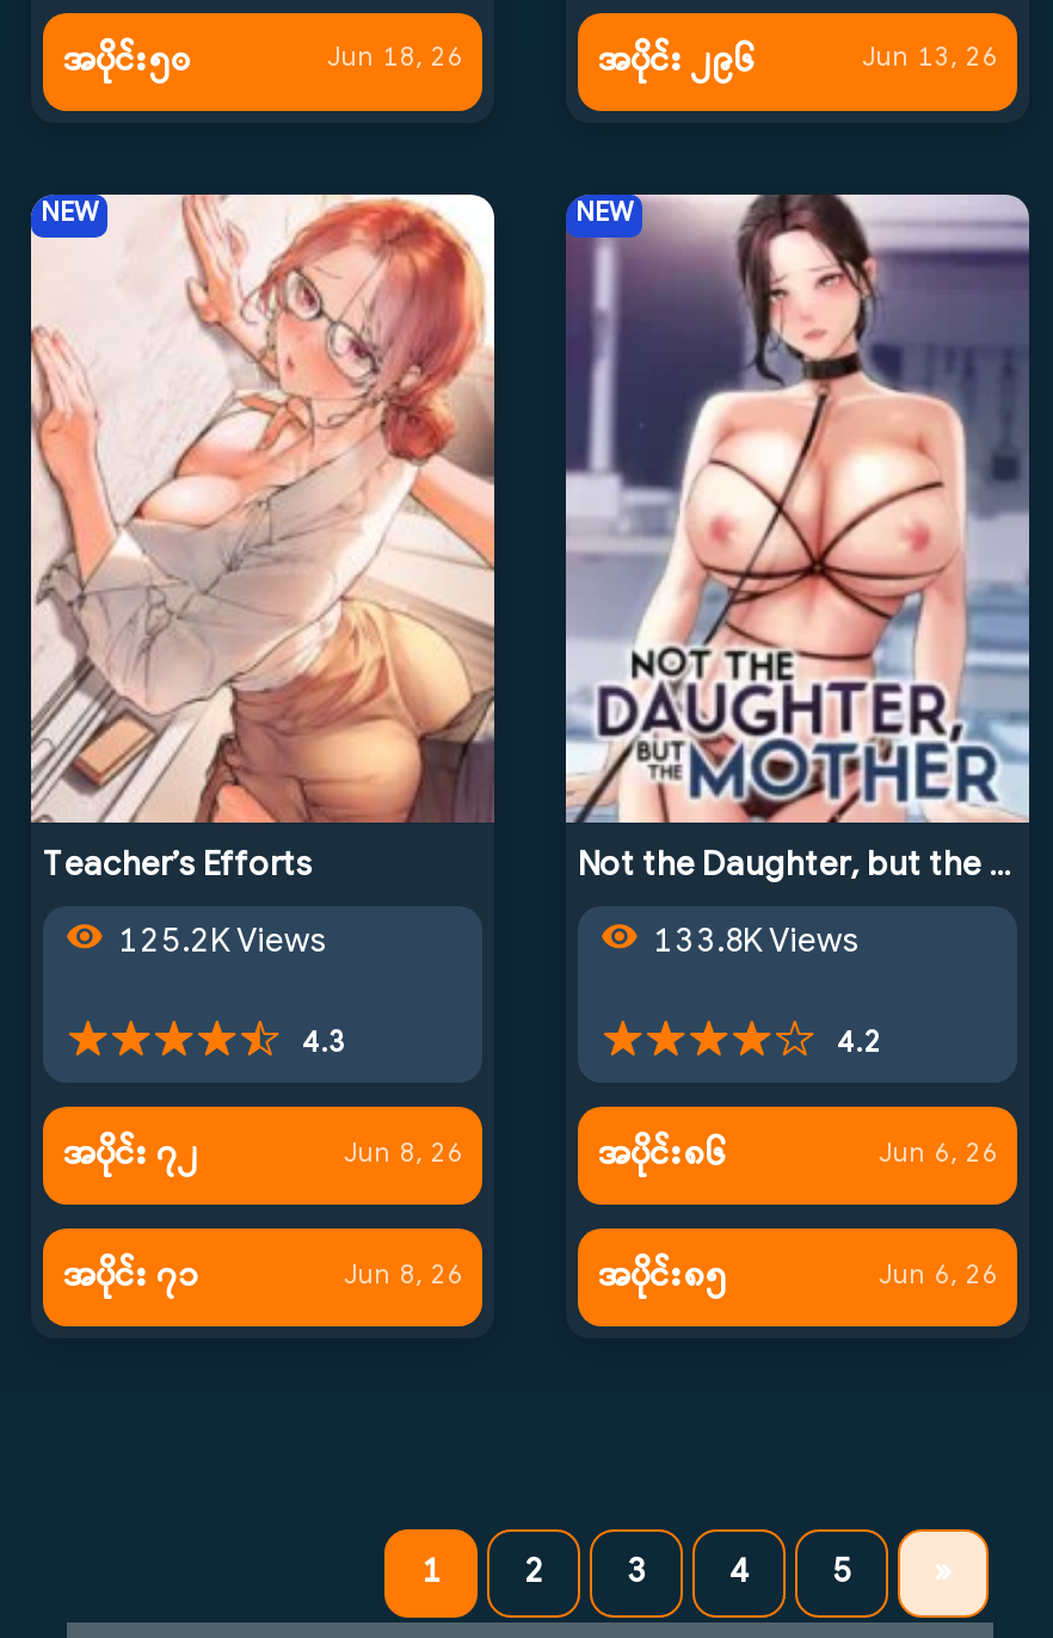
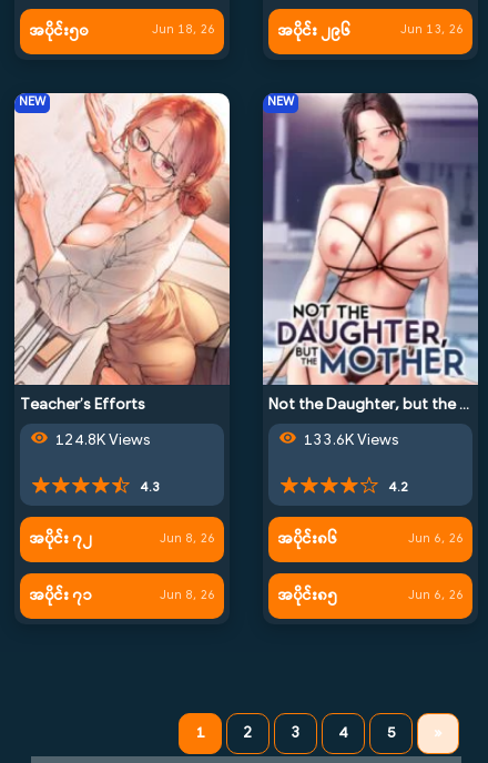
- 125.2K Views
+ 124.8K Views

- 133.8K Views
+ 133.6K Views
